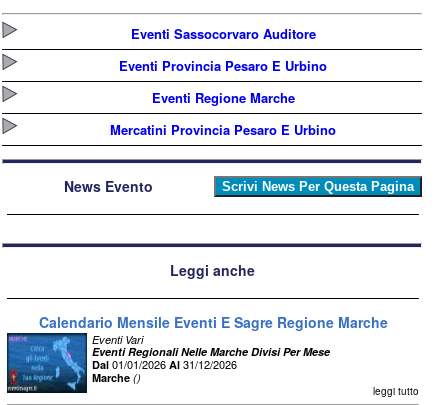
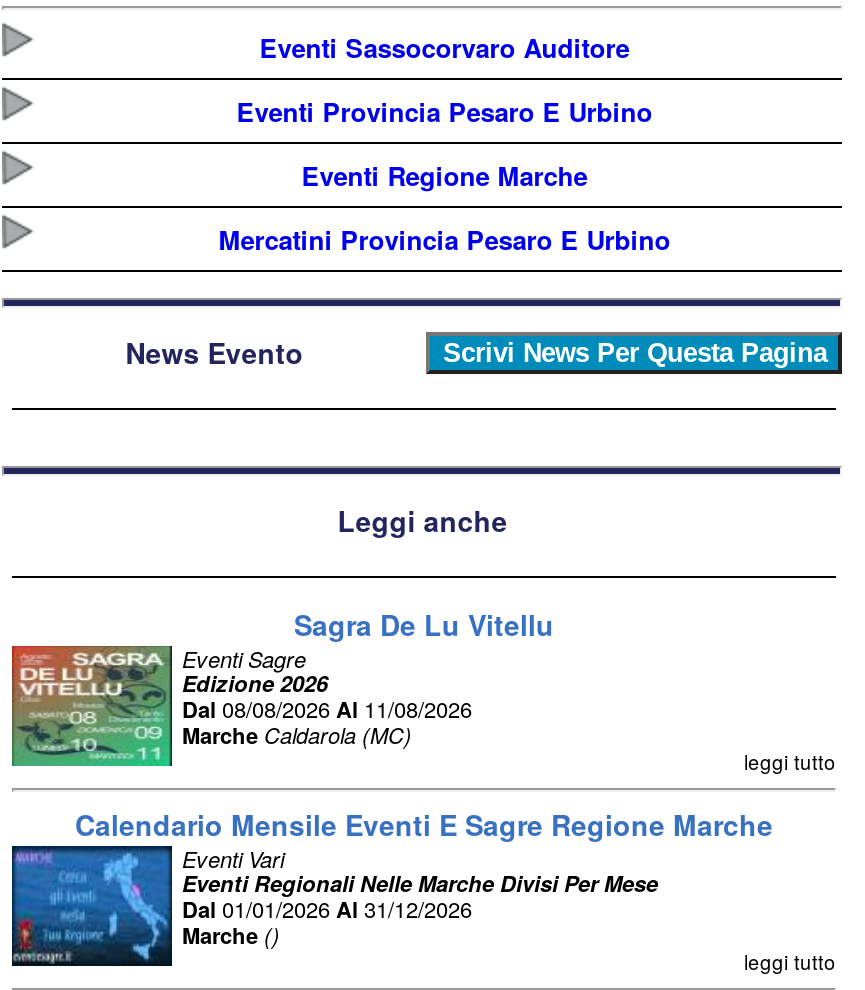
+ [image]
+ Sagra De Lu Vitellu
+ Eventi Sagre
+ Edizione 2026
+ Dal08/08/2026 Al 11/08/2026
+ Marche Caldarola (MC)
+ leggi tutto
